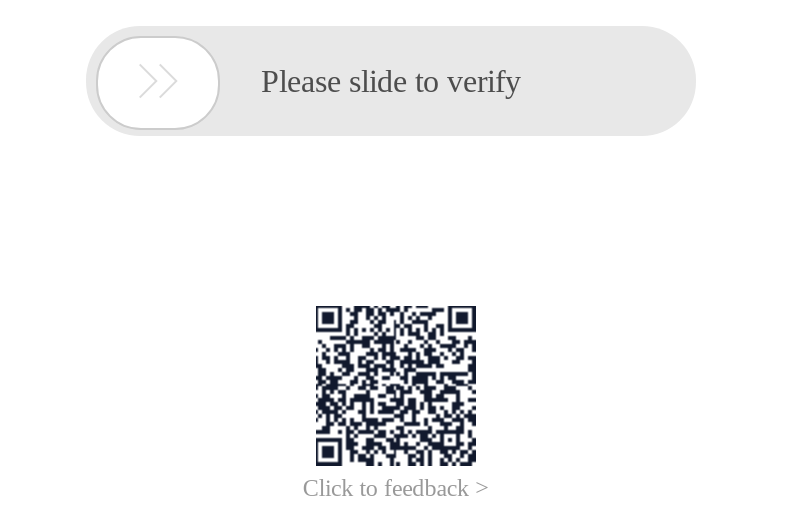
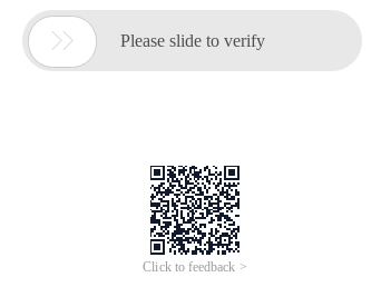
- [image]
+ [image]
